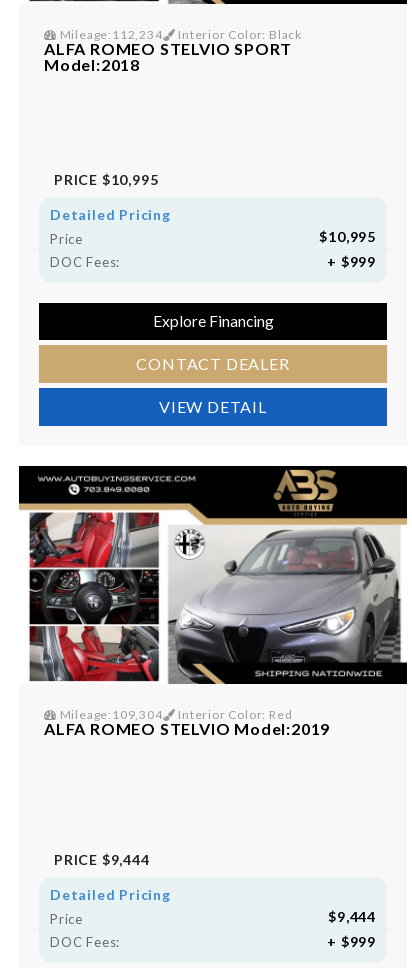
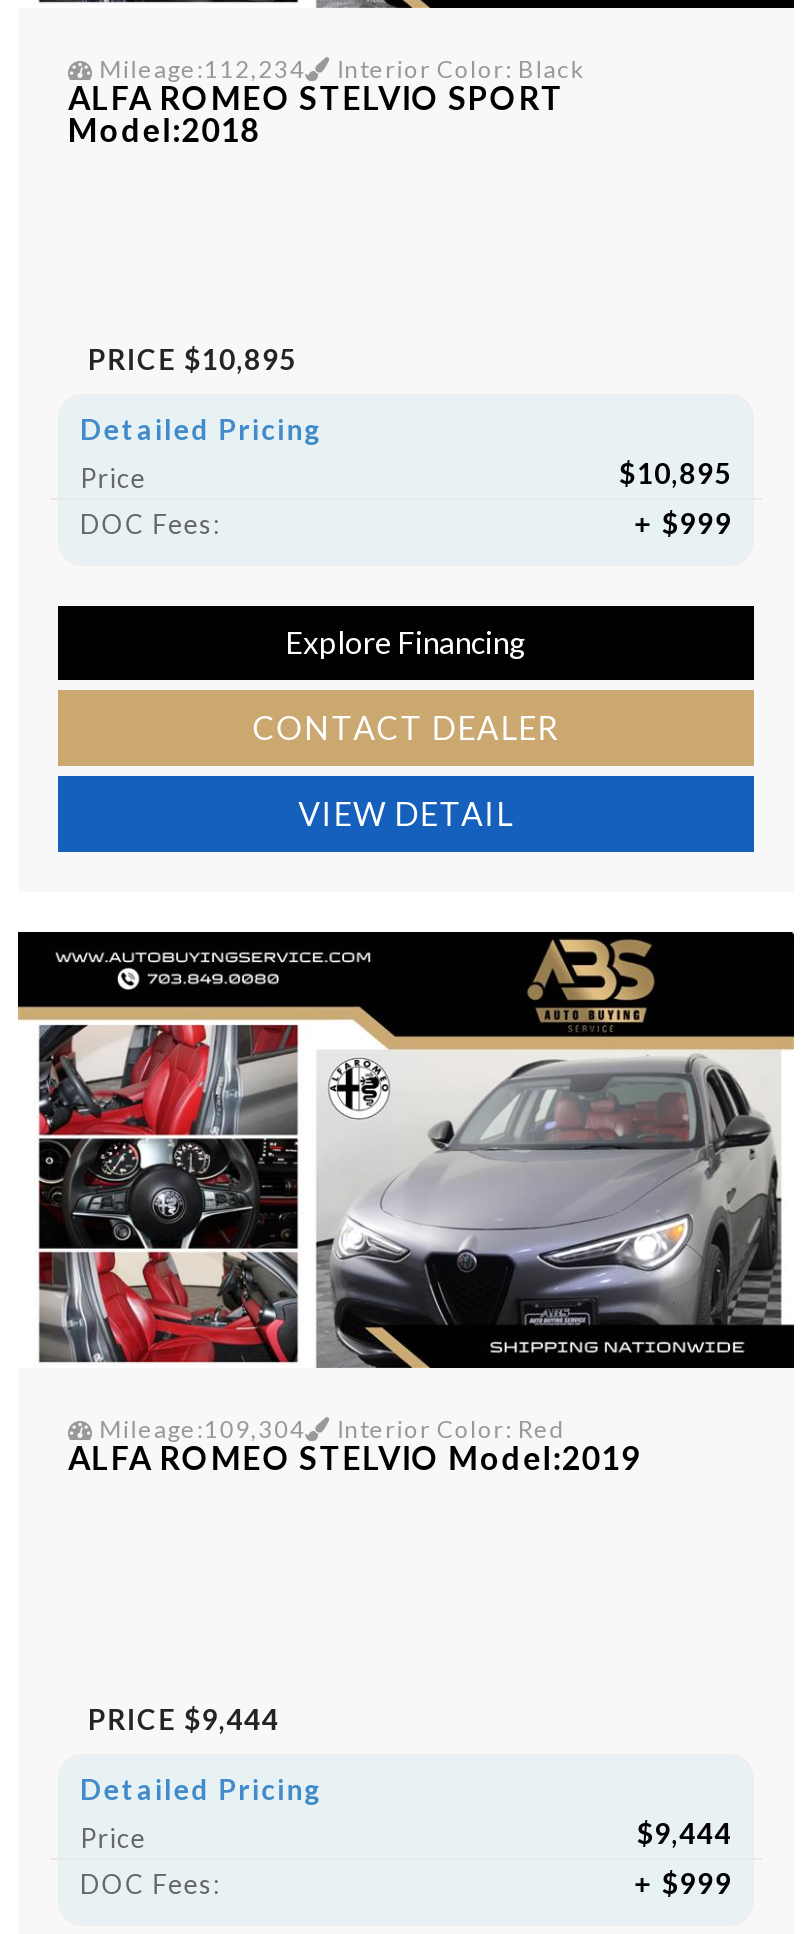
- PRICE $10,995
+ PRICE $10,895

- $10,995
+ $10,895
